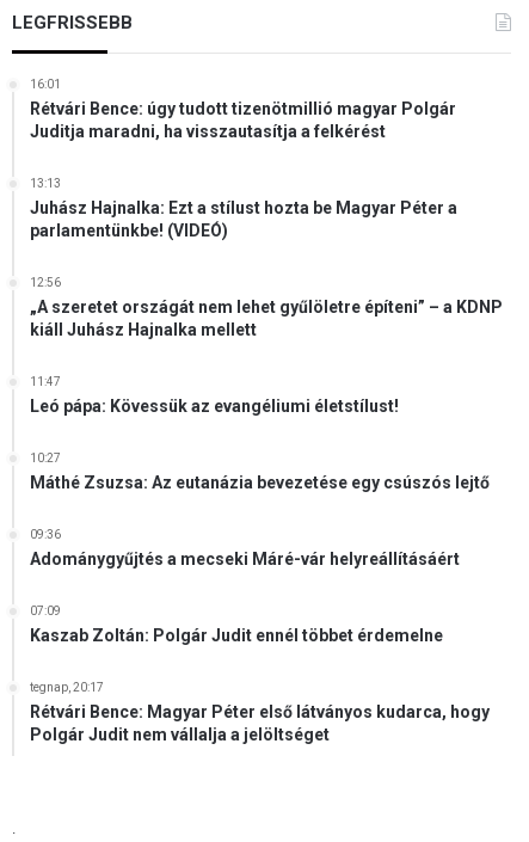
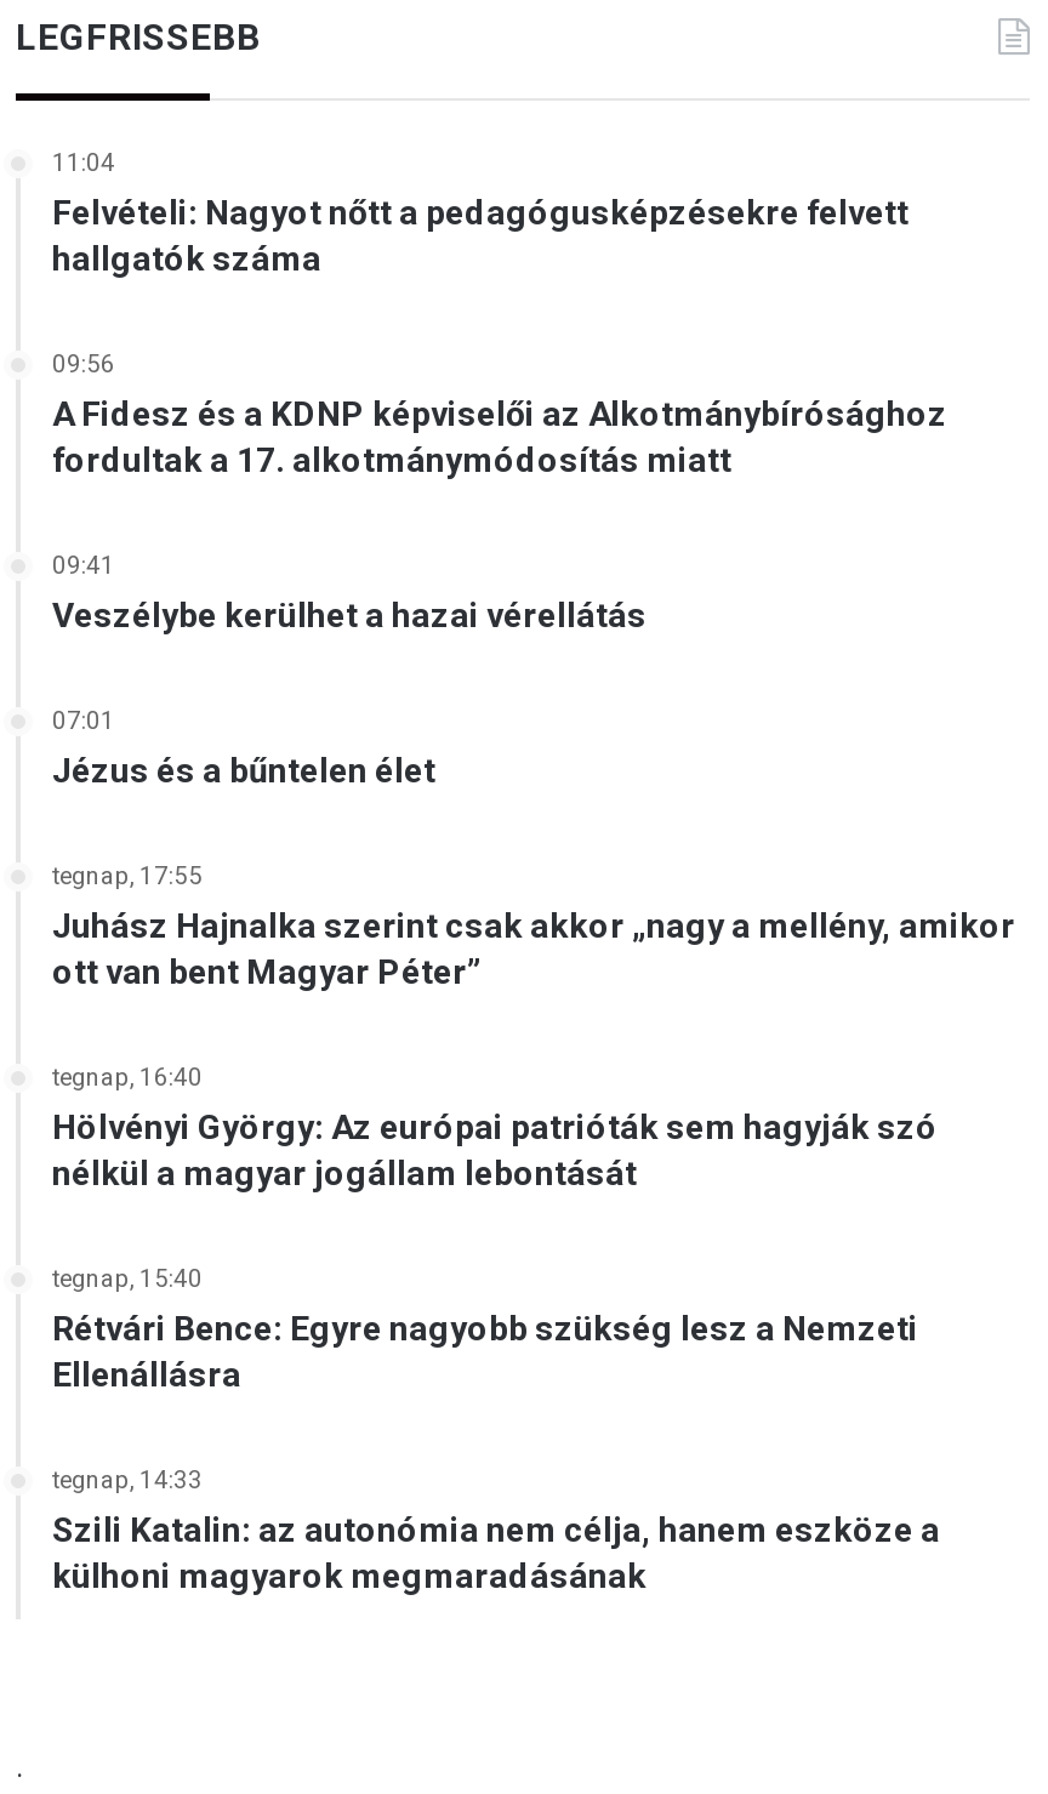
- 16:01
- Rétvári Bence: úgy tudott tizenötmillió magyar Polgár
- Juditja maradni, ha visszautasítja a felkérést
+ 11:04
+ Felvételi: Nagyot nőtt a pedagógusképzésekre felvett
+ hallgatók száma

- 13:13
- Juhász Hajnalka: Ezt a stílust hozta be Magyar Péter a
- parlamentünkbe! (VIDEÓ)
+ 09:56
+ A Fidesz és a KDNP képviselői az Alkotmánybírósághoz
+ fordultak a 17. alkotmánymódosítás miatt

- 12:56
- „A szeretet országát nem lehet gyűlöletre építeni” – a KDNP
- kiáll Juhász Hajnalka mellett
+ 09:41
+ Veszélybe kerülhet a hazai vérellátás

- 11:47
- Leó pápa: Kövessük az evangéliumi életstílust!
+ 07:01
+ Jézus és a bűntelen élet

- 10:27
- Máthé Zsuzsa: Az eutanázia bevezetése egy csúszós lejtő
+ tegnap, 17:55
+ Juhász Hajnalka szerint csak akkor „nagy a mellény, amikor
+ ott van bent Magyar Péter”

- 09:36
- Adománygyűjtés a mecseki Máré-vár helyreállításáért
+ tegnap, 16:40
+ Hölvényi György: Az európai patrióták sem hagyják szó
+ nélkül a magyar jogállam lebontását

- 07:09
- Kaszab Zoltán: Polgár Judit ennél többet érdemelne
+ tegnap, 15:40
+ Rétvári Bence: Egyre nagyobb szükség lesz a Nemzeti
+ Ellenállásra

- tegnap, 20:17
- Rétvári Bence: Magyar Péter első látványos kudarca, hogy
- Polgár Judit nem vállalja a jelöltséget
+ tegnap, 14:33
+ Szili Katalin: az autonómia nem célja, hanem eszköze a
+ külhoni magyarok megmaradásának
